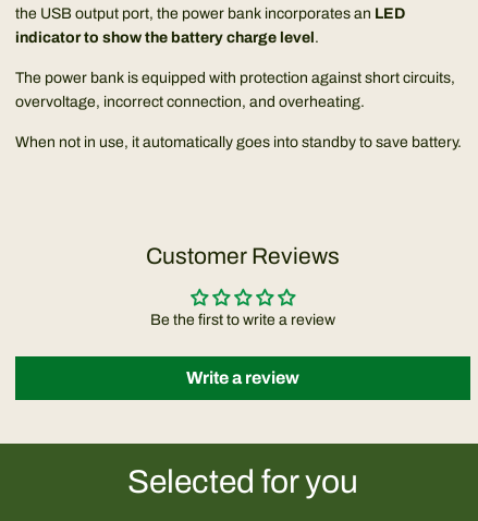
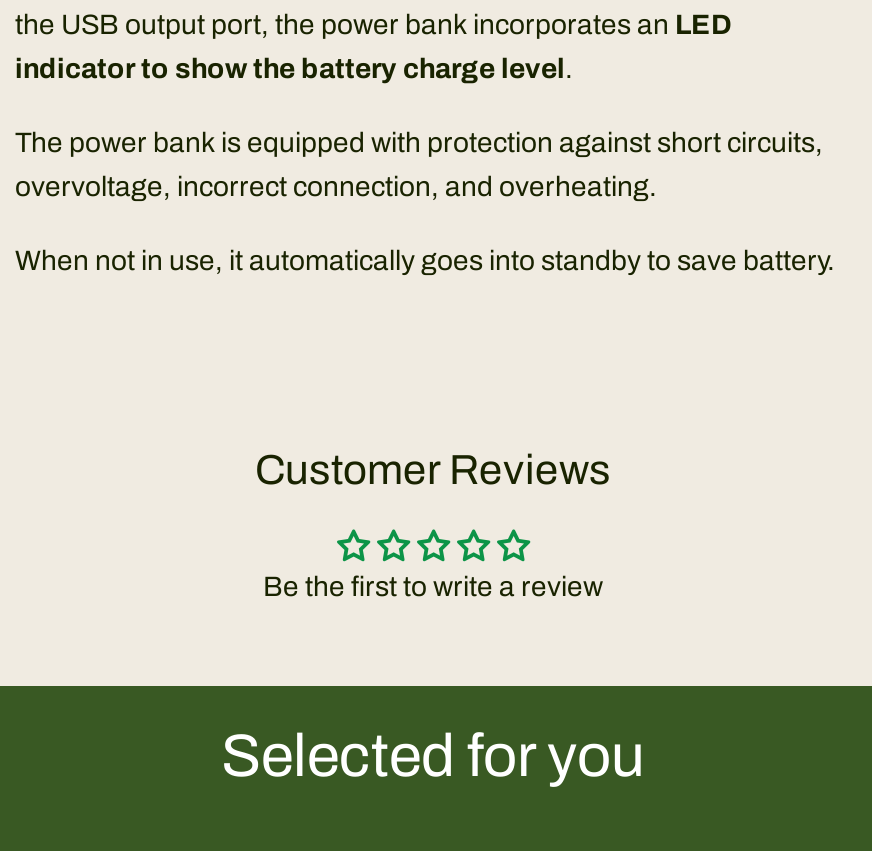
- Write a review
